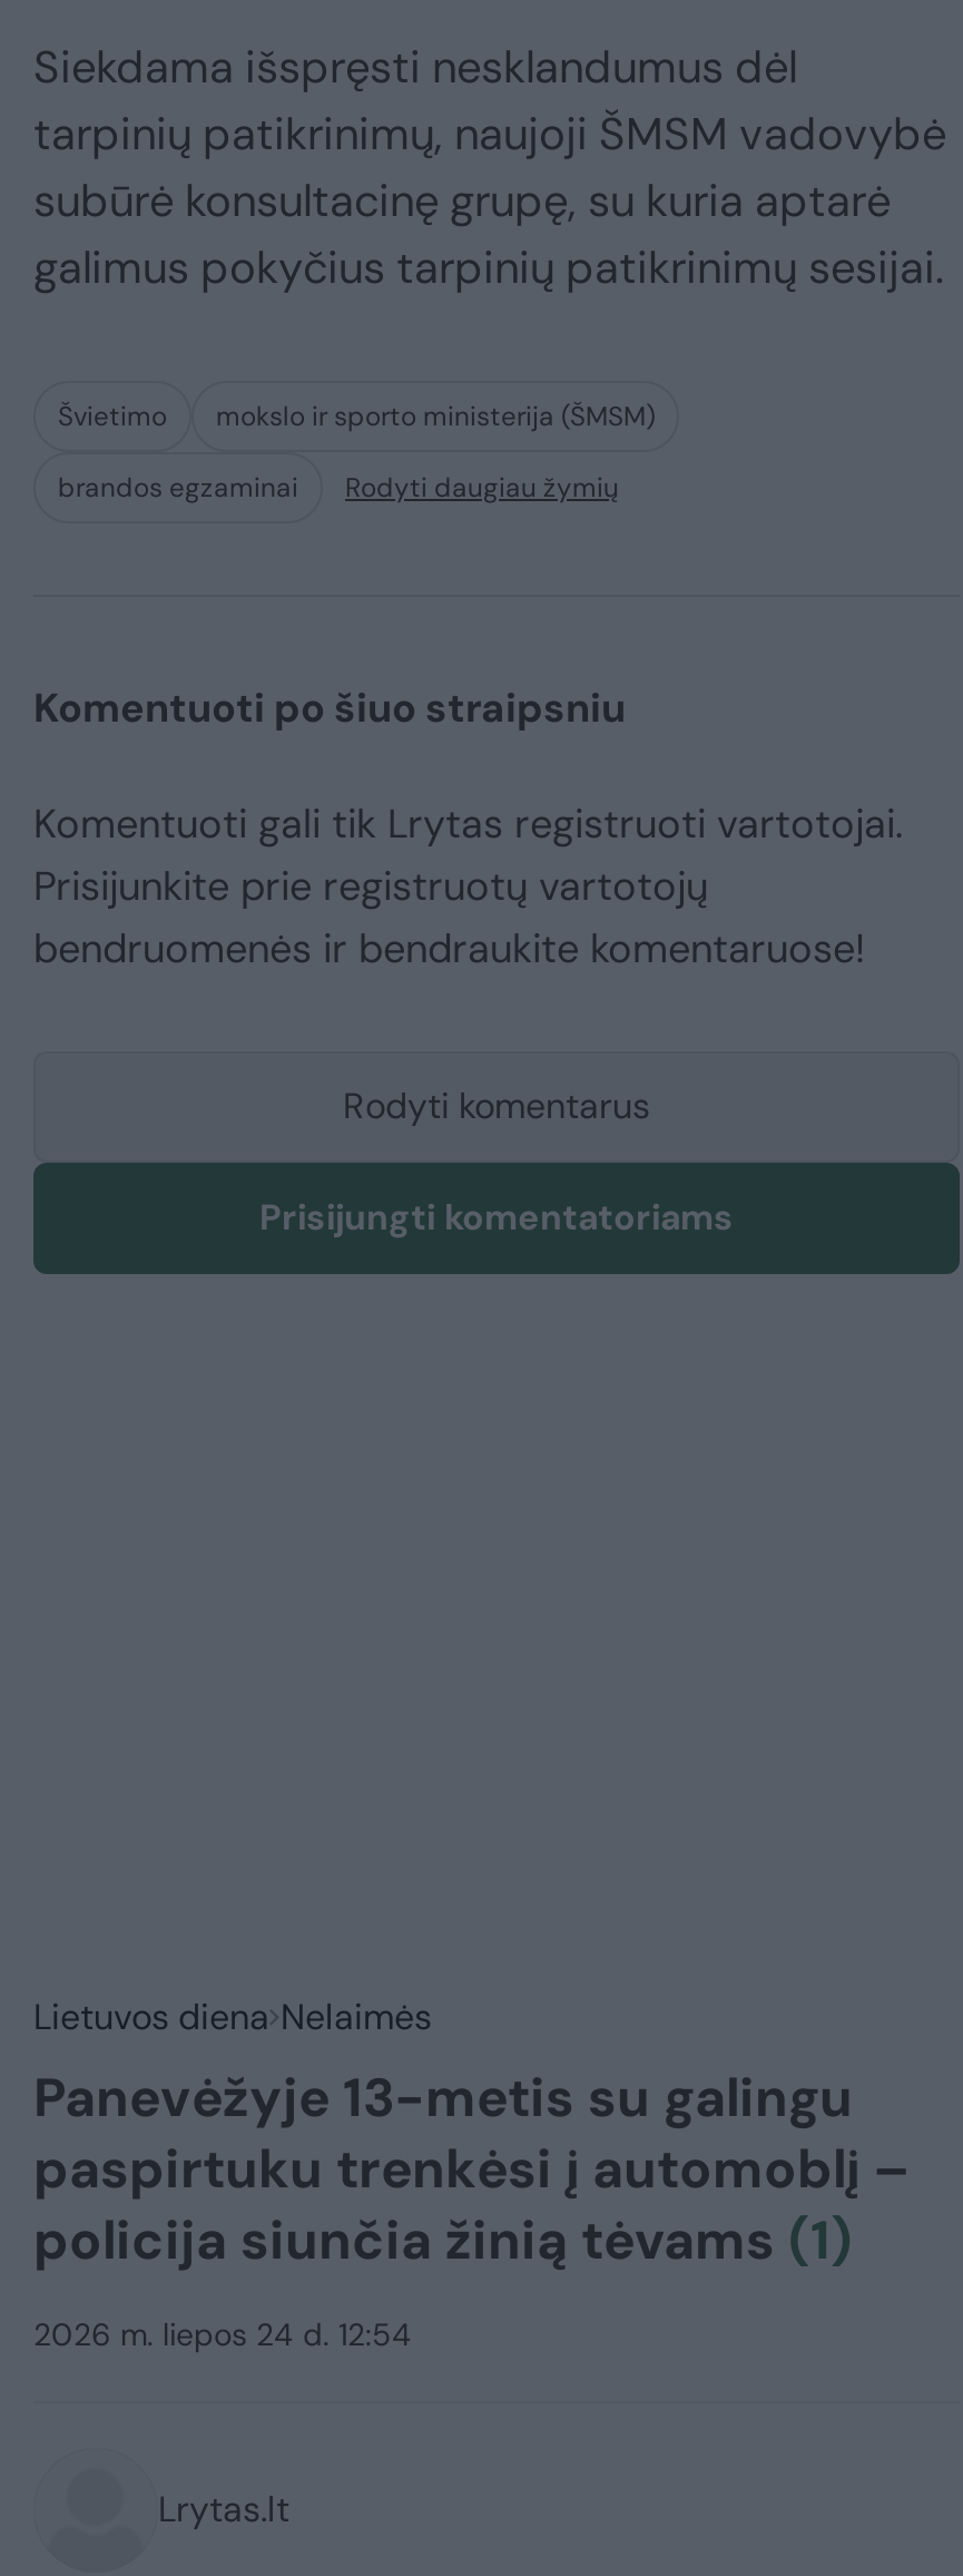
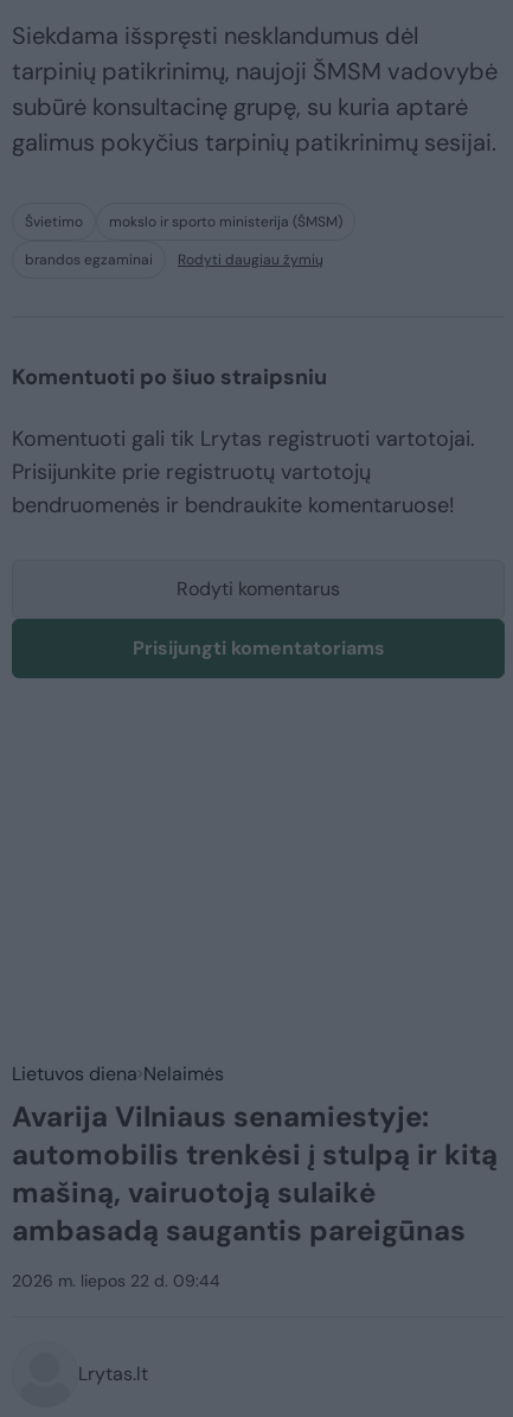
- Panevėžyje 13-metis su galingu
- paspirtuku trenkėsi į automoblį –
- policija siunčia žinią tėvams (1)
+ Avarija Vilniaus senamiestyje:
+ automobilis trenkėsi į stulpą ir kitą
+ mašiną, vairuotoją sulaikė
+ ambasadą saugantis pareigūnas

- 2026 m. liepos 24 d. 12:54
+ 2026 m. liepos 22 d. 09:44
